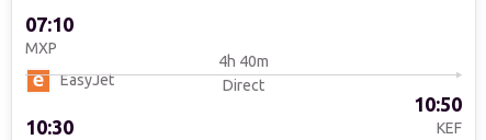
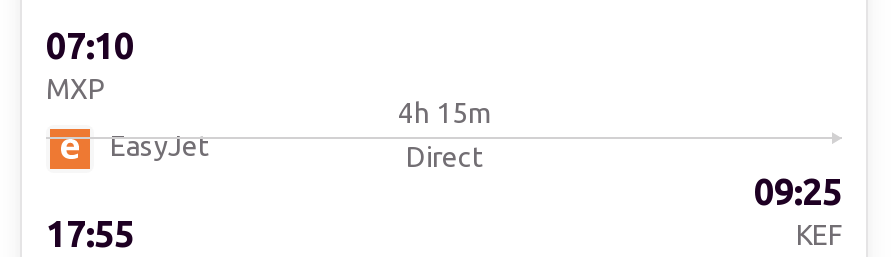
- 4h 40m
+ 4h 15m

- 10:50
+ 09:25

- 10:30
+ 17:55
